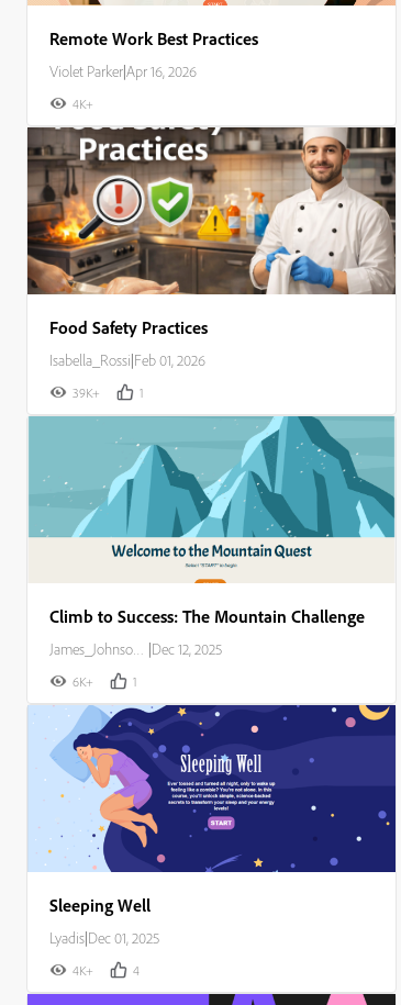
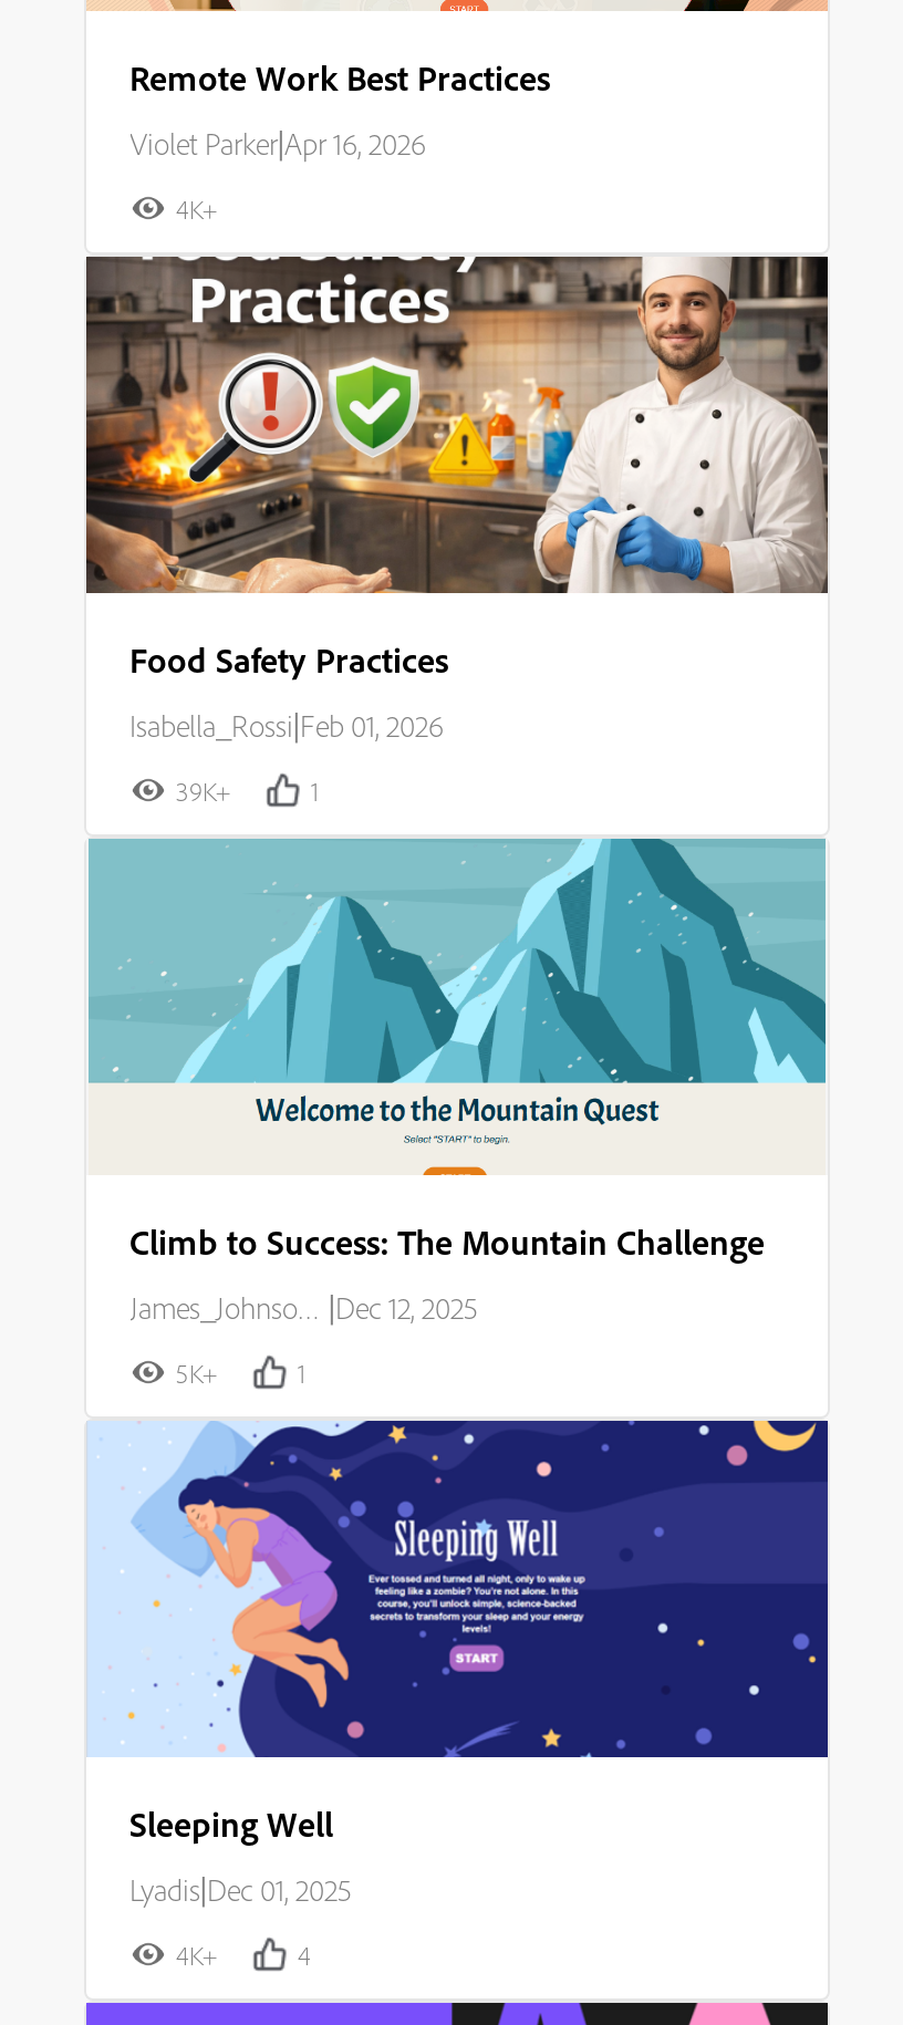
- 6K+
+ 5K+
